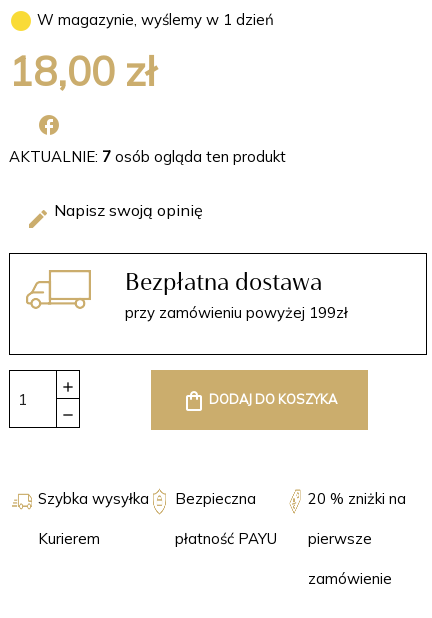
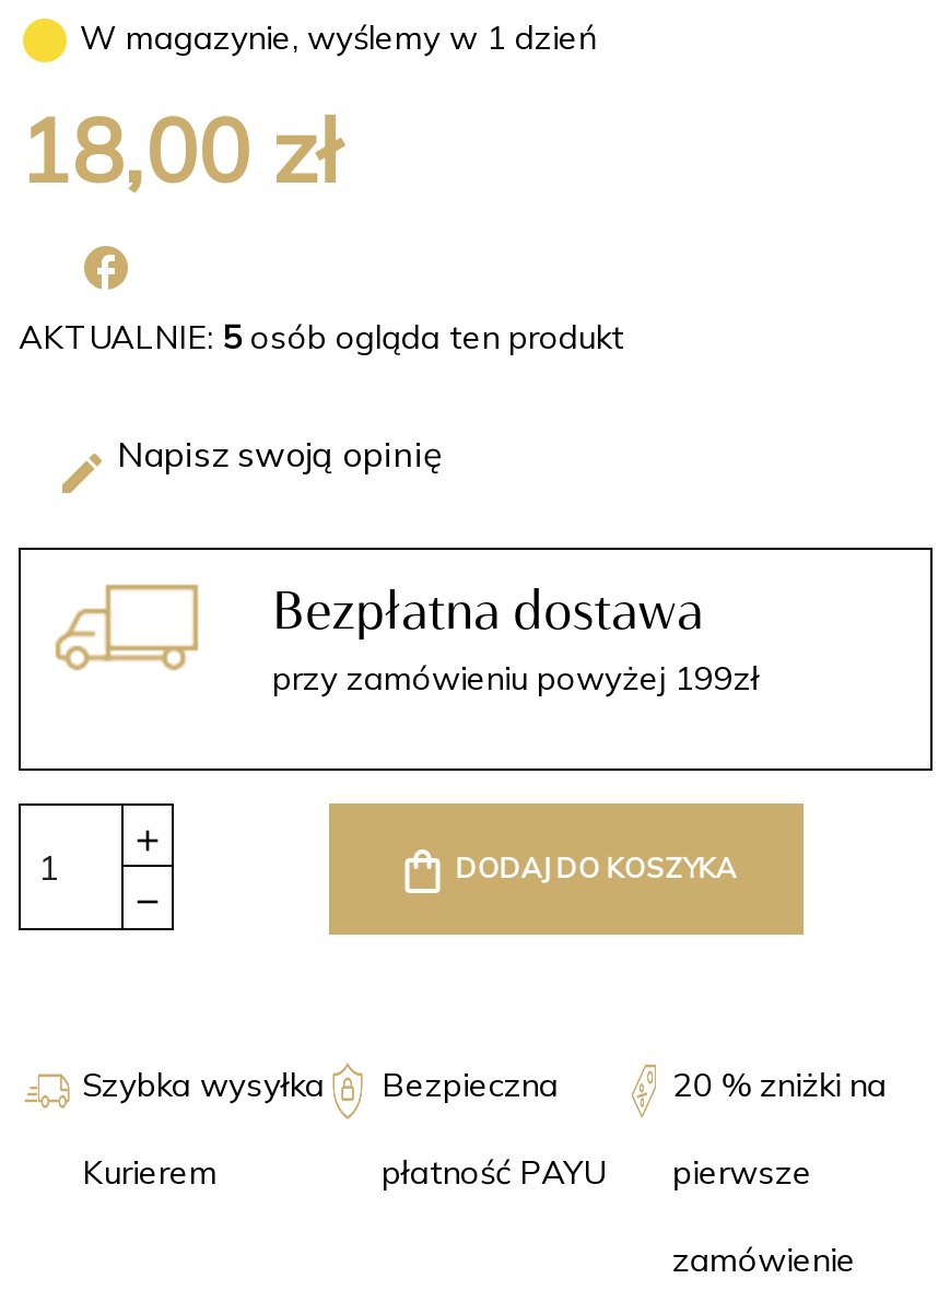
- AKTUALNIE: 7 osób ogląda ten produkt
+ AKTUALNIE: 5 osób ogląda ten produkt
